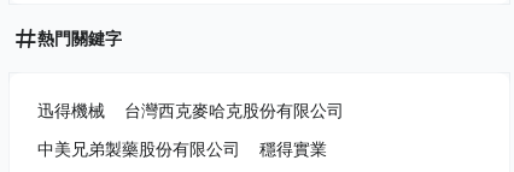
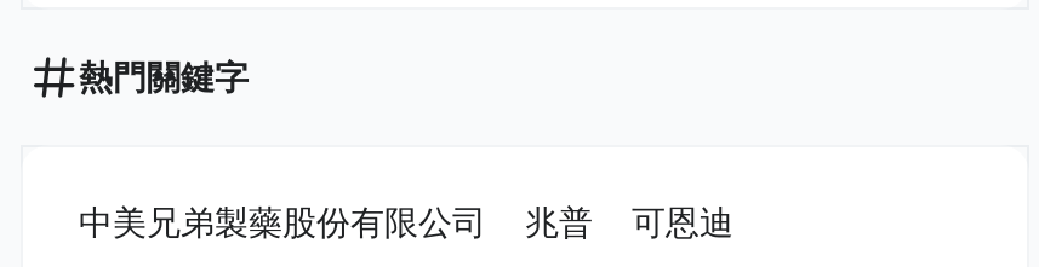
- 迅得機械
- 台灣西克麥哈克股份有限公司

- 穩得實業
+ 兆普
+ 可恩迪
